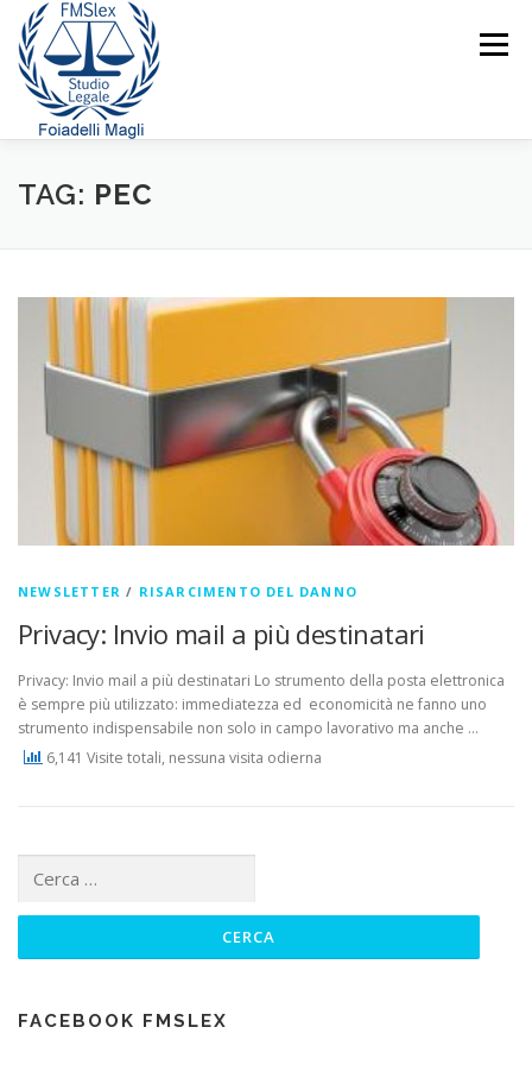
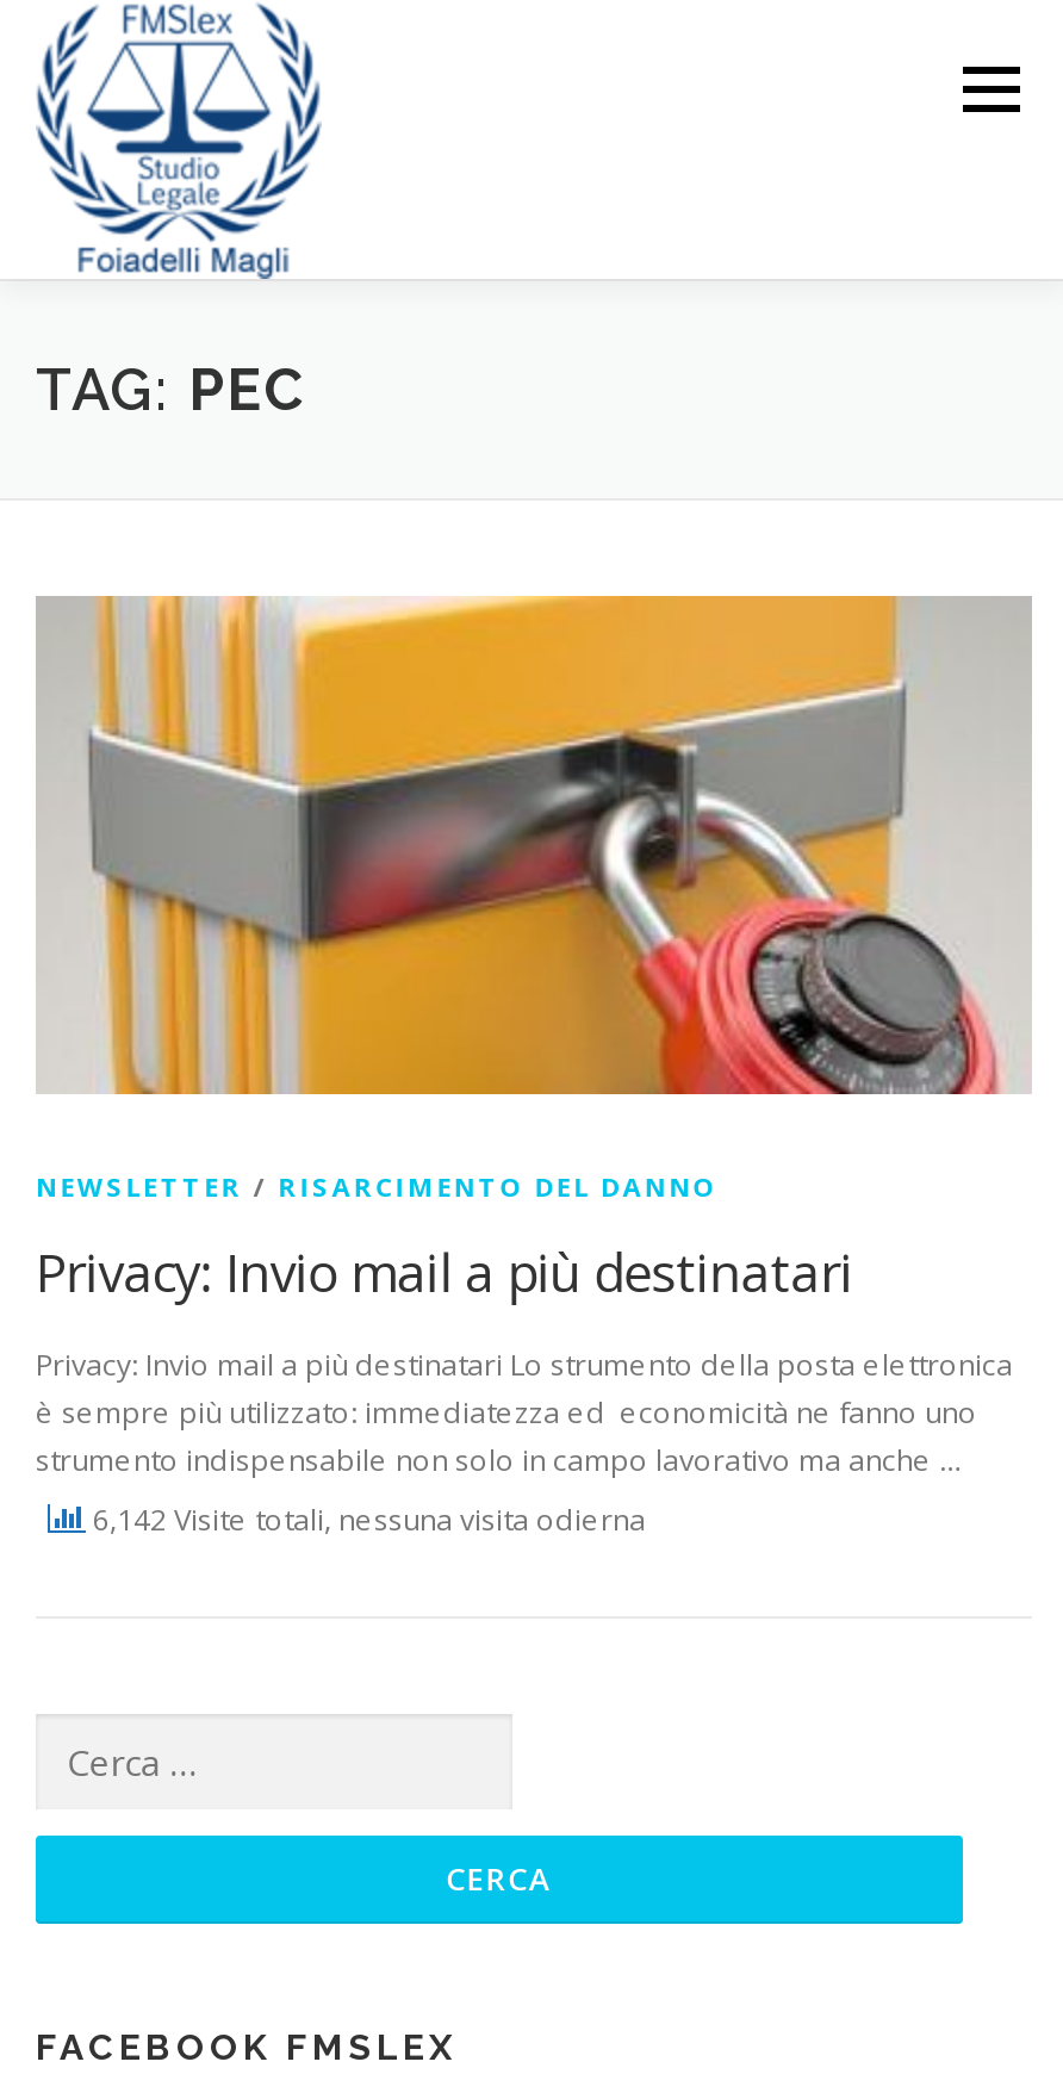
- 6,141 Visite totali, nessuna visita odierna
+ 6,142 Visite totali, nessuna visita odierna
